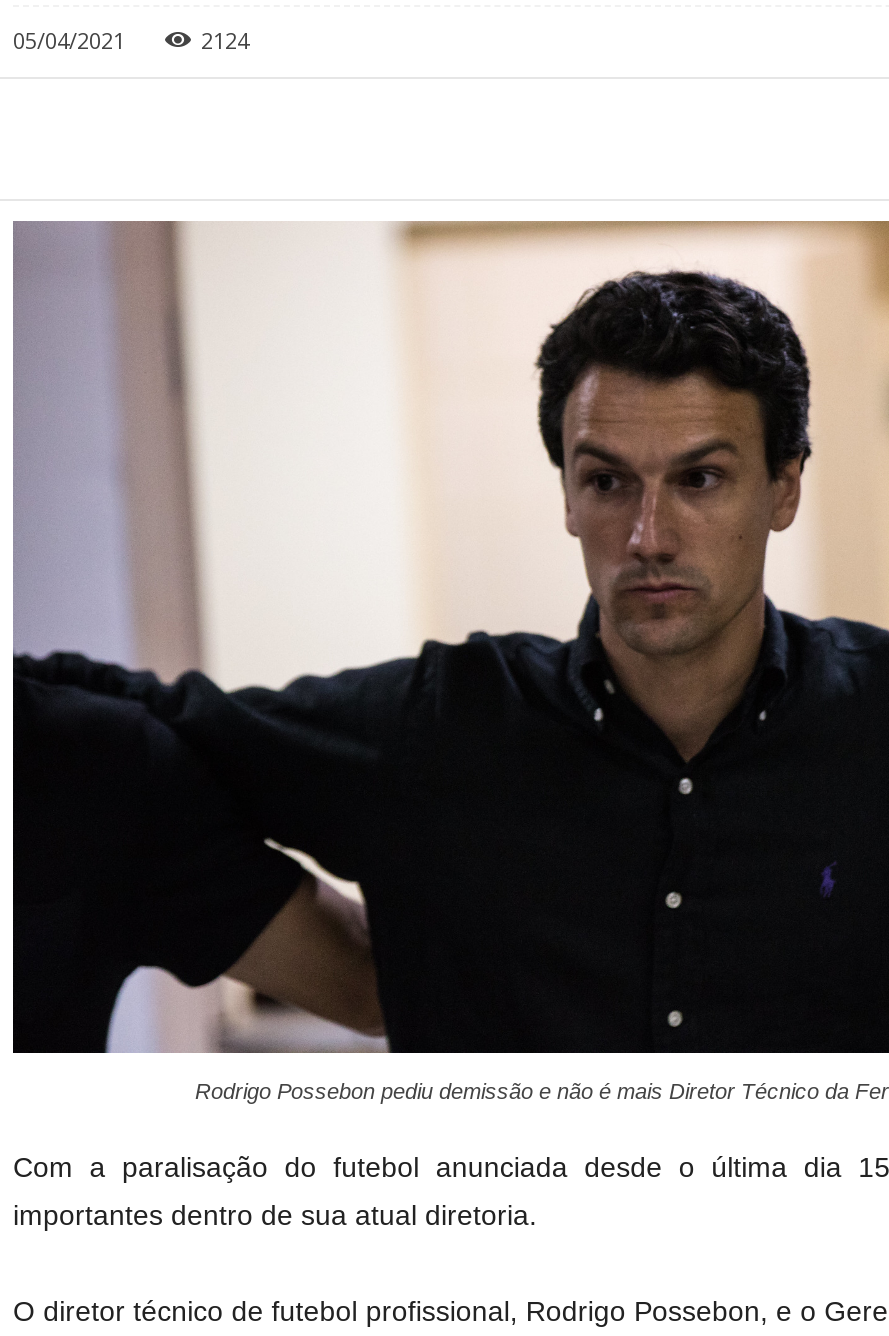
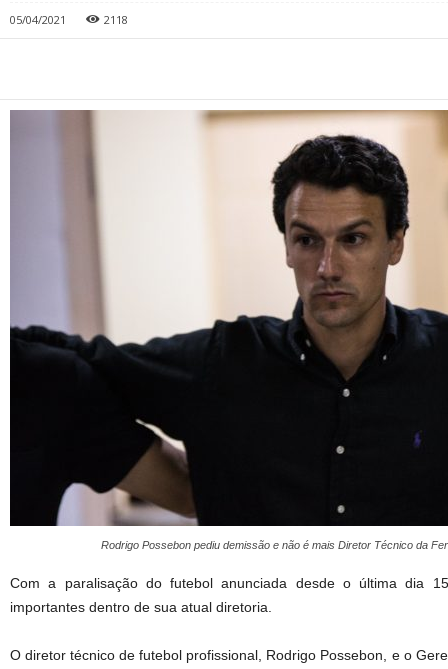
- 2124
+ 2118
